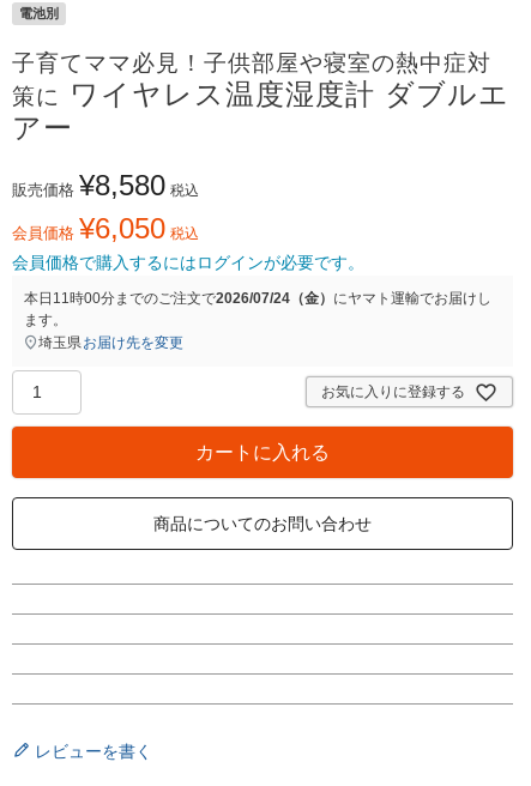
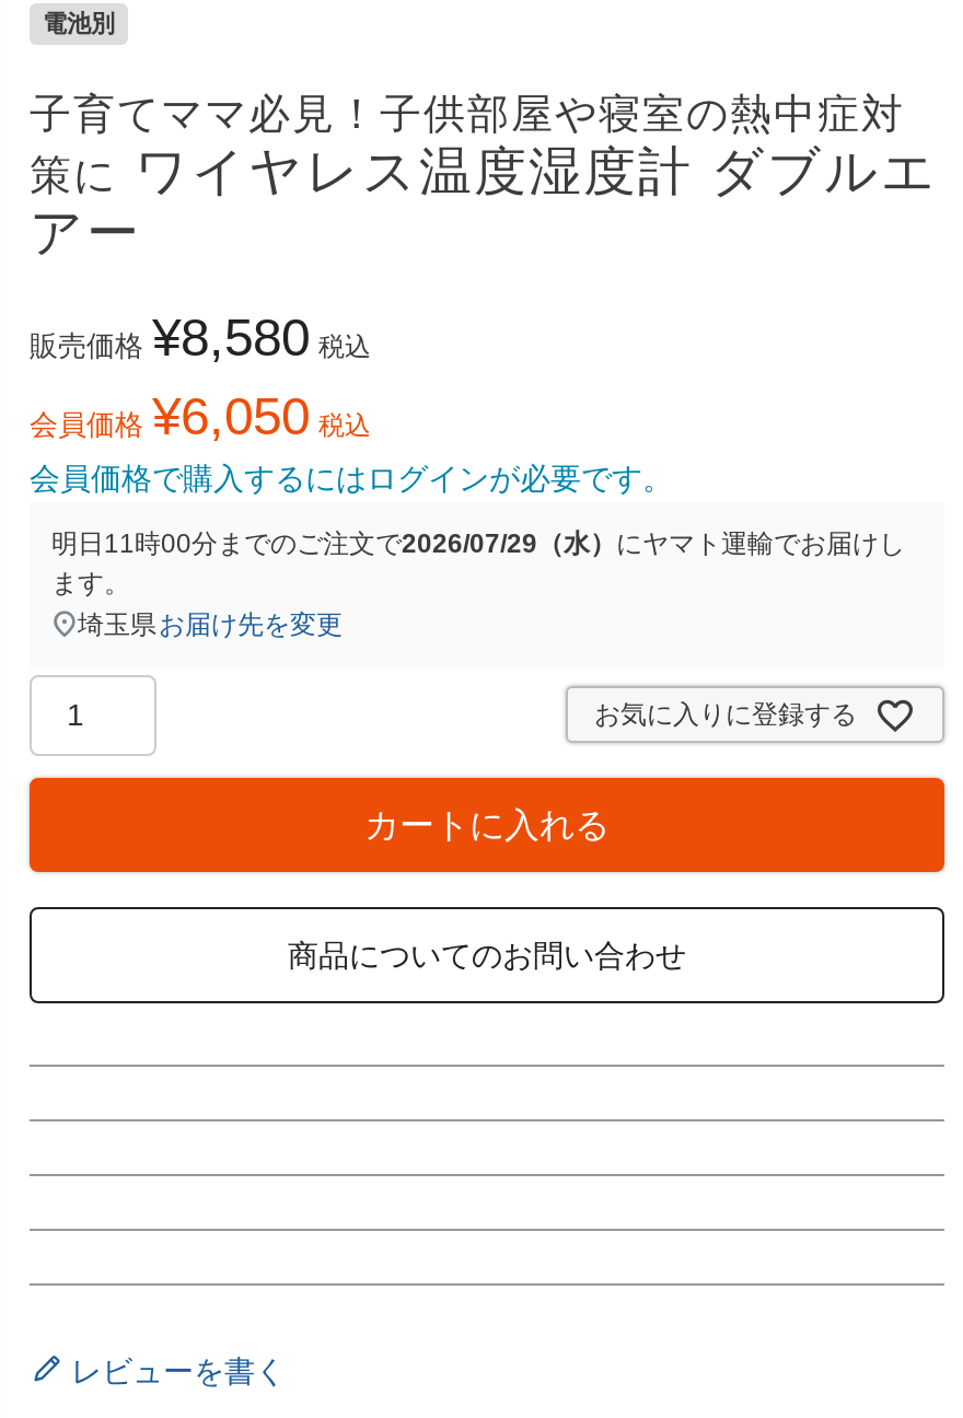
- 本日11時00分までのご注文で2026/07/24（金）にヤマト運輸でお届けし
+ 明日11時00分までのご注文で2026/07/29（水）にヤマト運輸でお届けし
